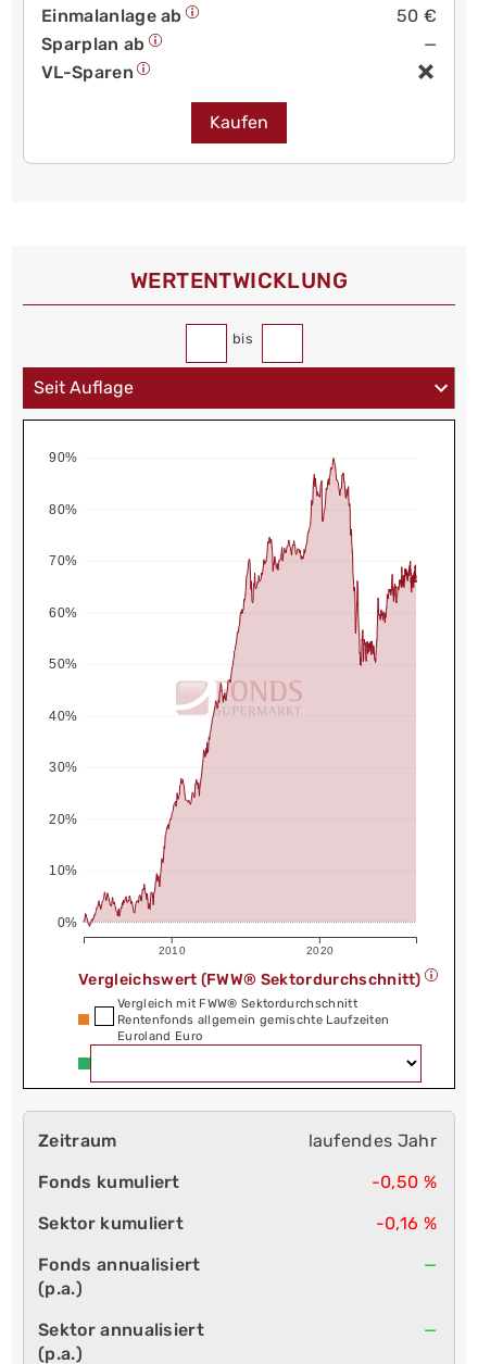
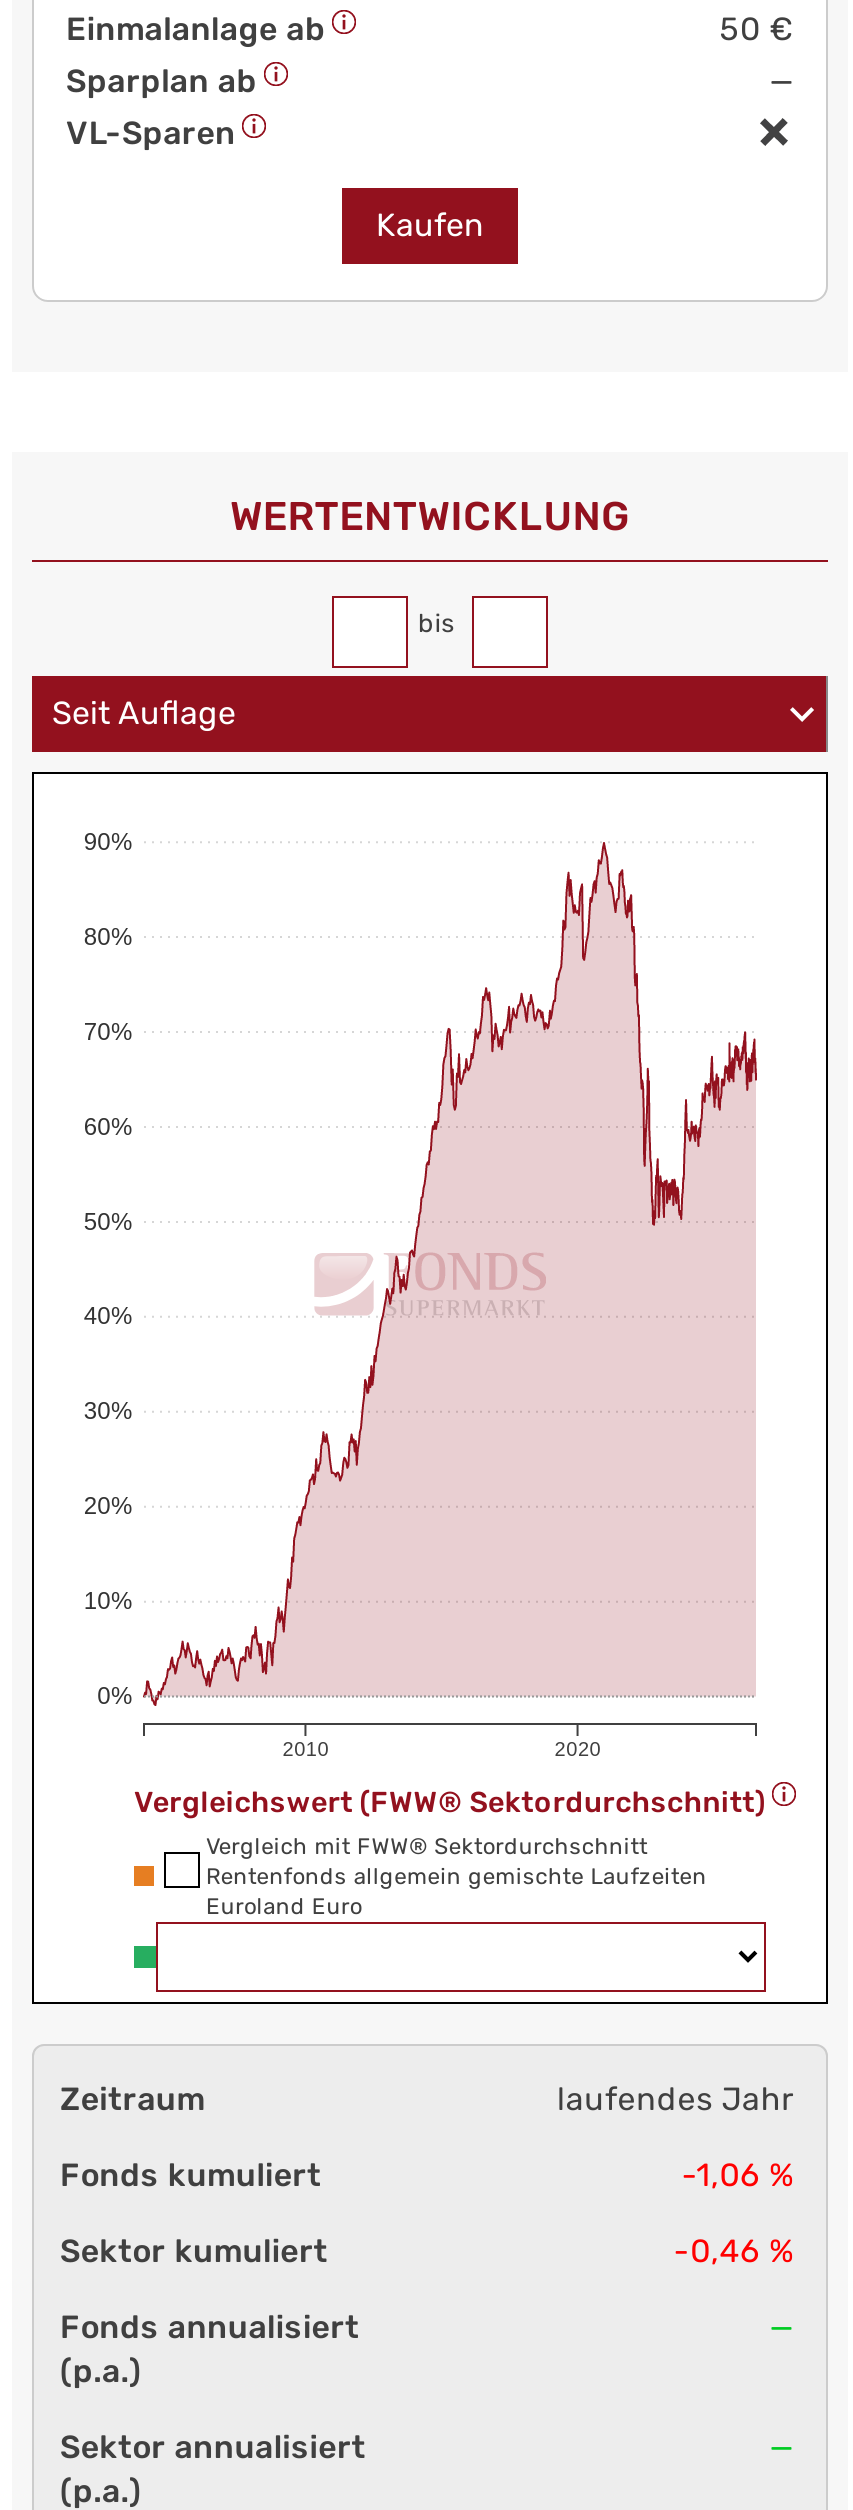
- -0,50 %
+ -1,06 %

- -0,16 %
+ -0,46 %
